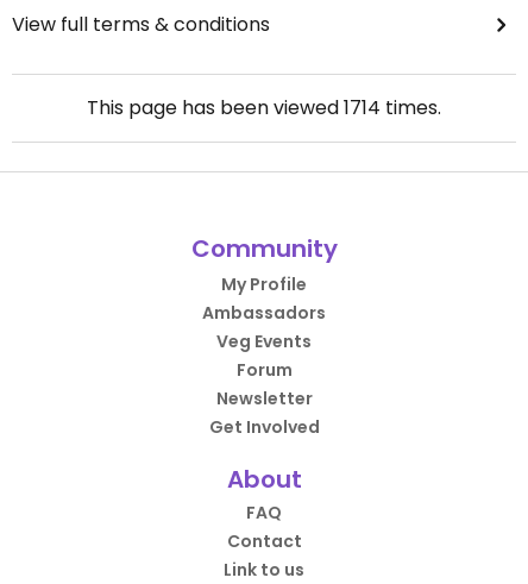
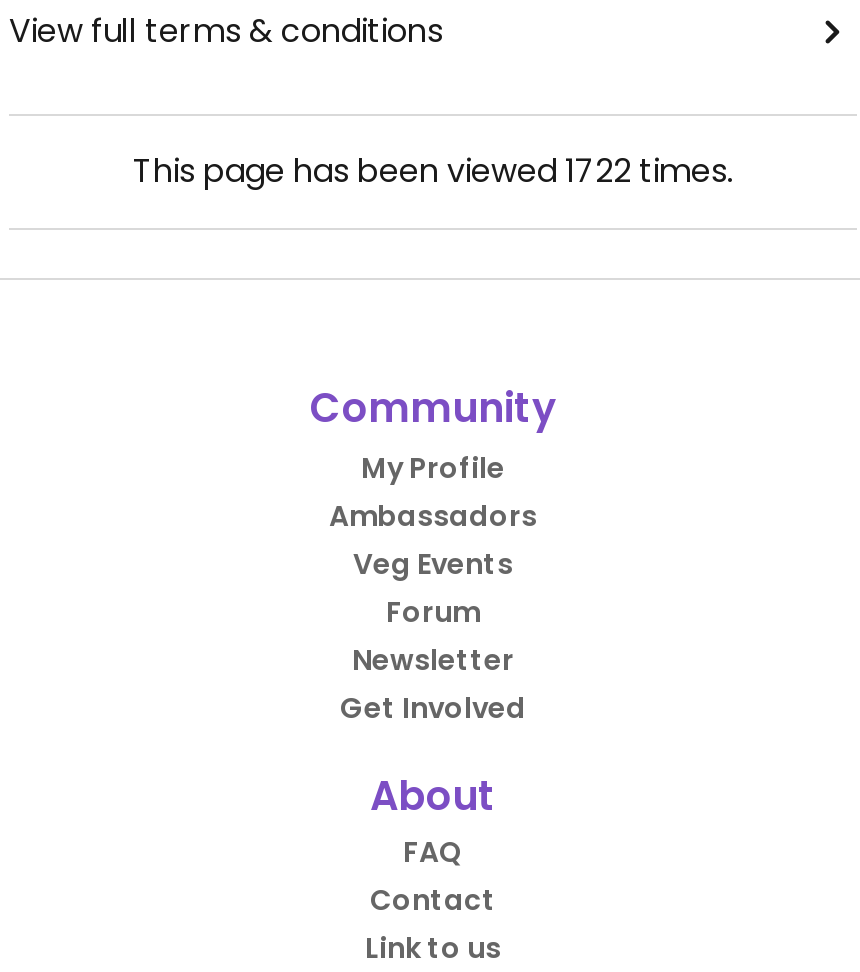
- This page has been viewed 1714 times.
+ This page has been viewed 1722 times.
